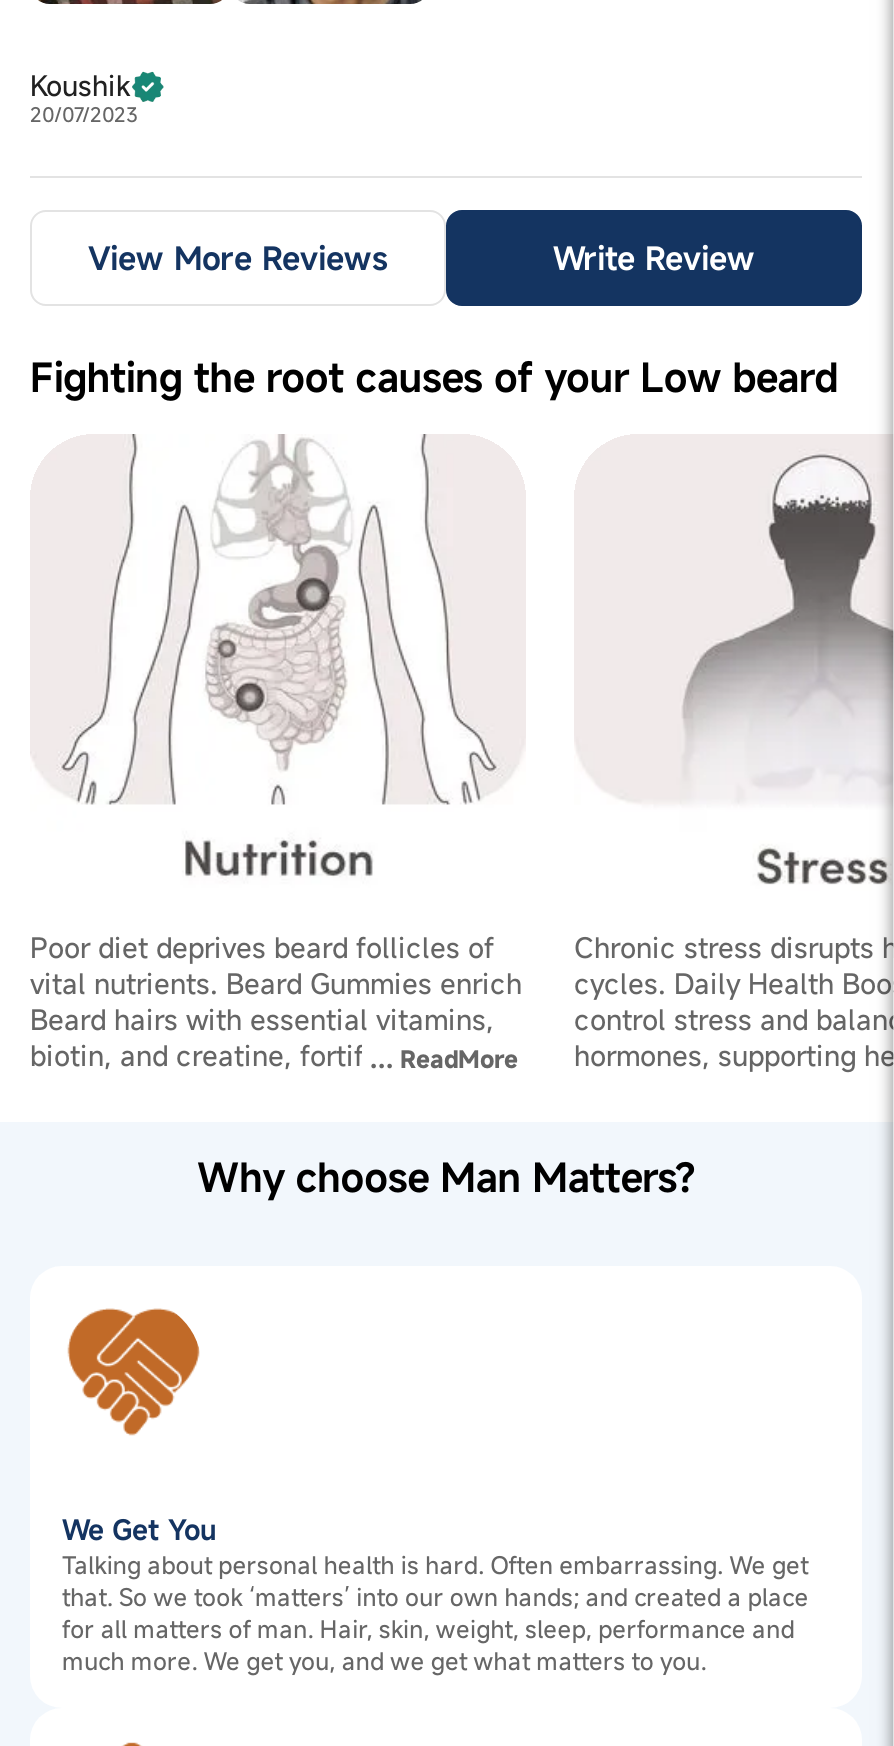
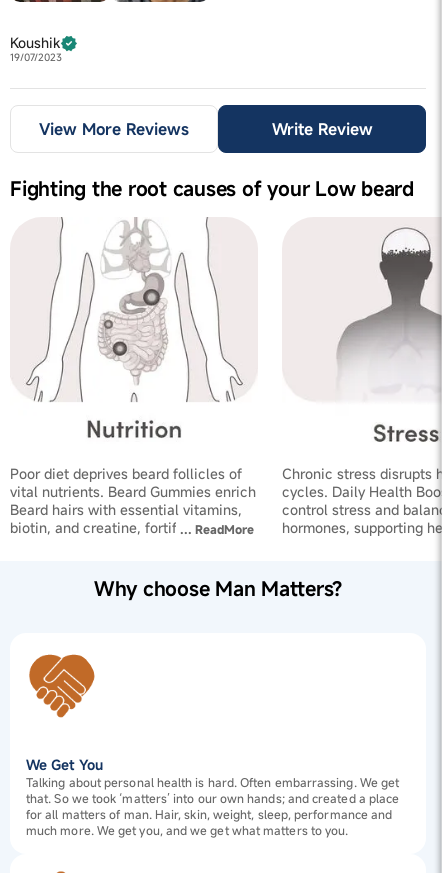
- 20/07/2023
+ 19/07/2023
